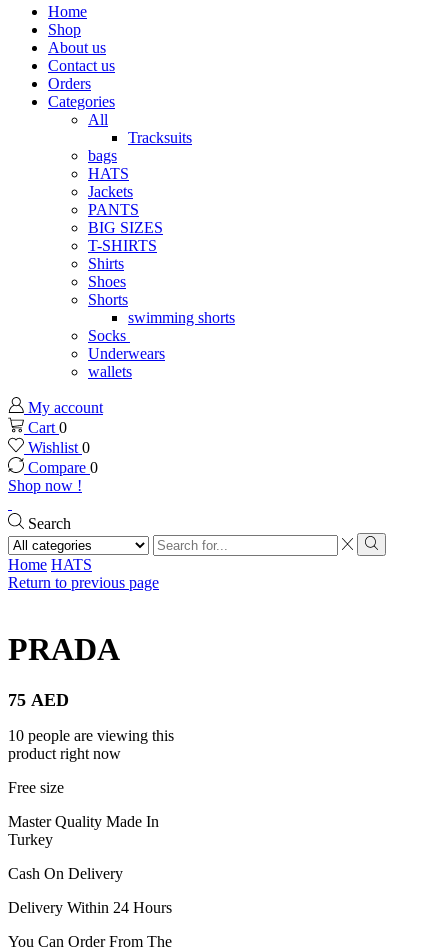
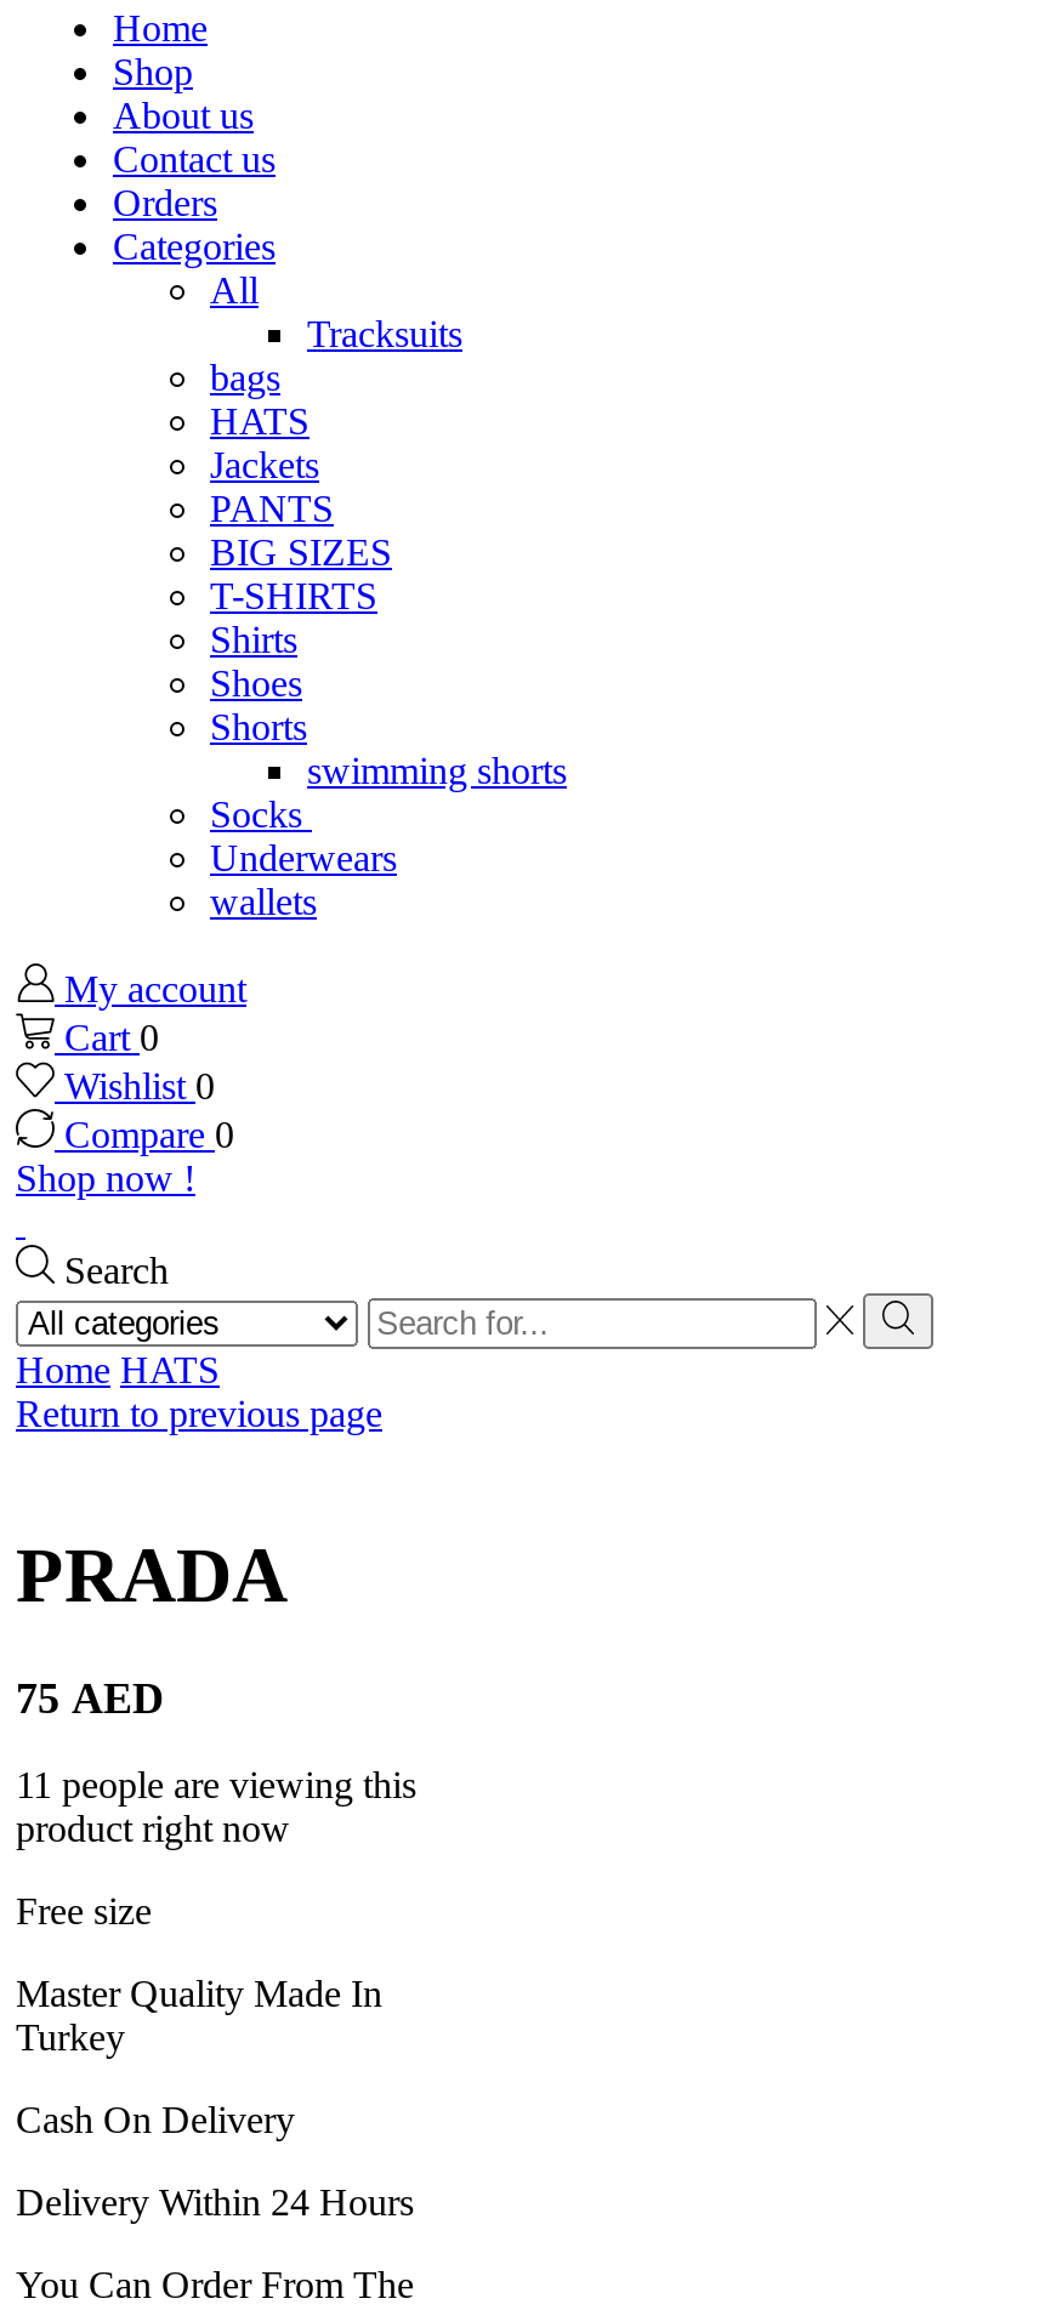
- 10 people are viewing this
+ 11 people are viewing this
